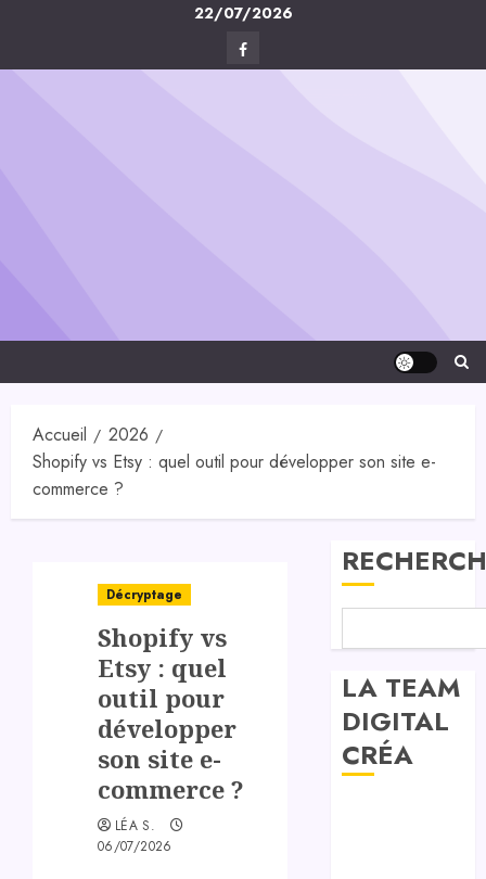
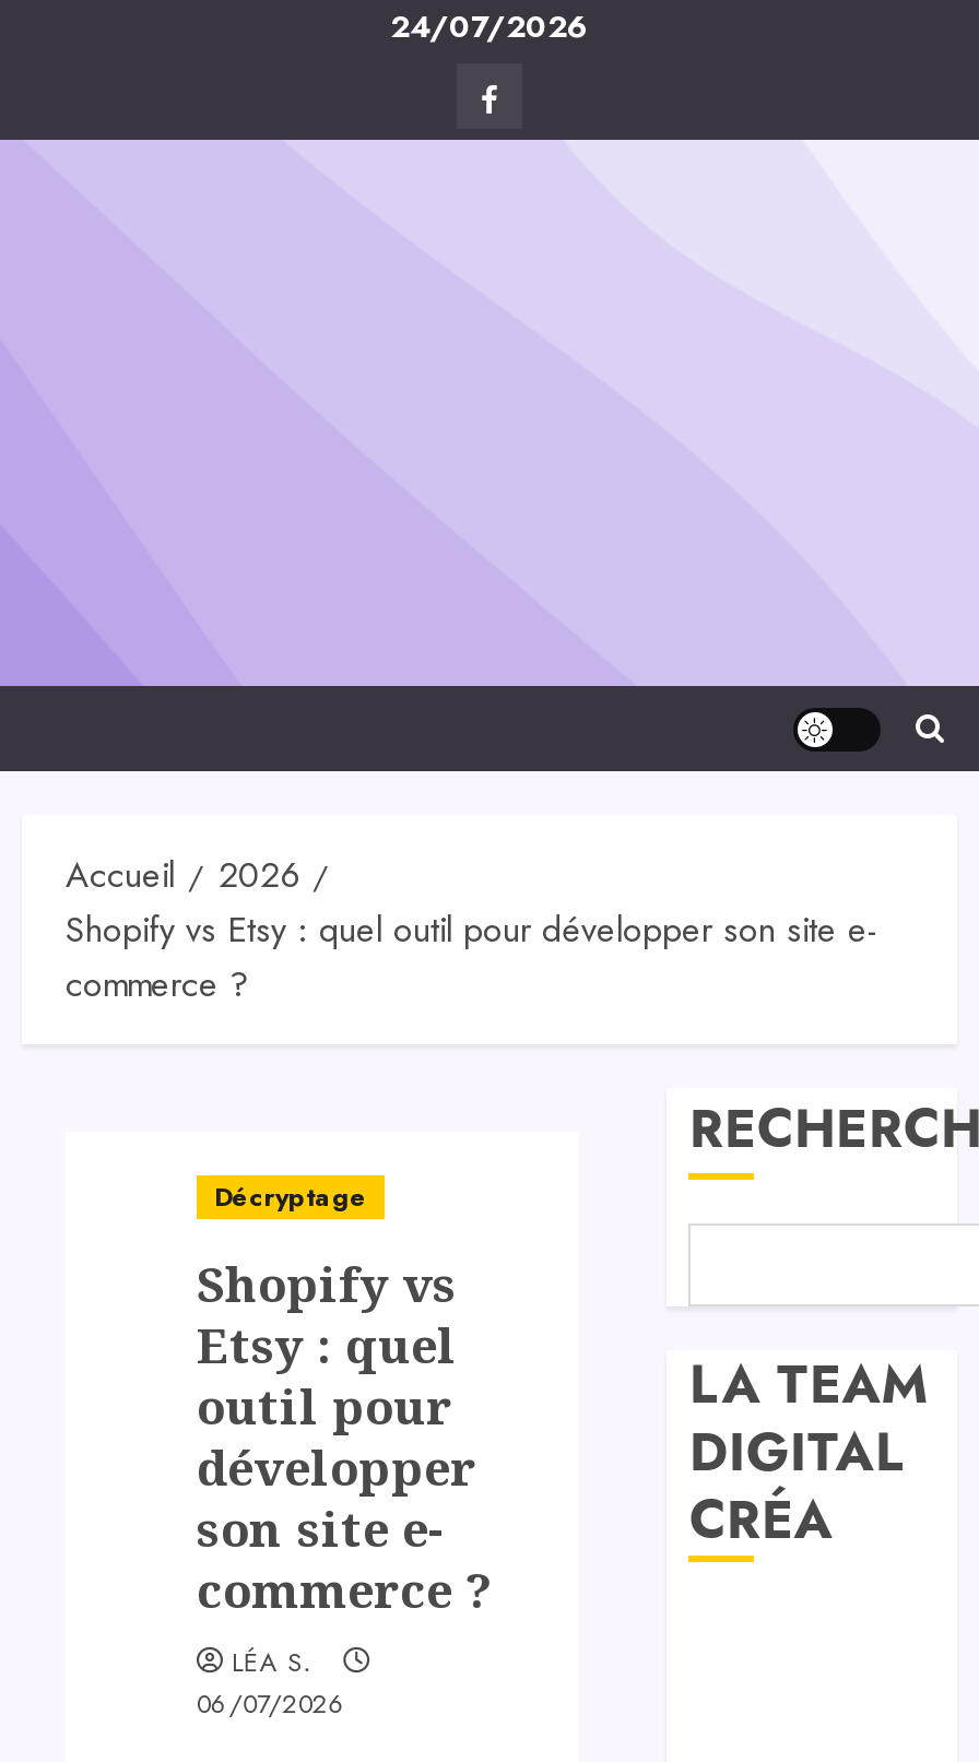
- 22/07/2026
+ 24/07/2026
